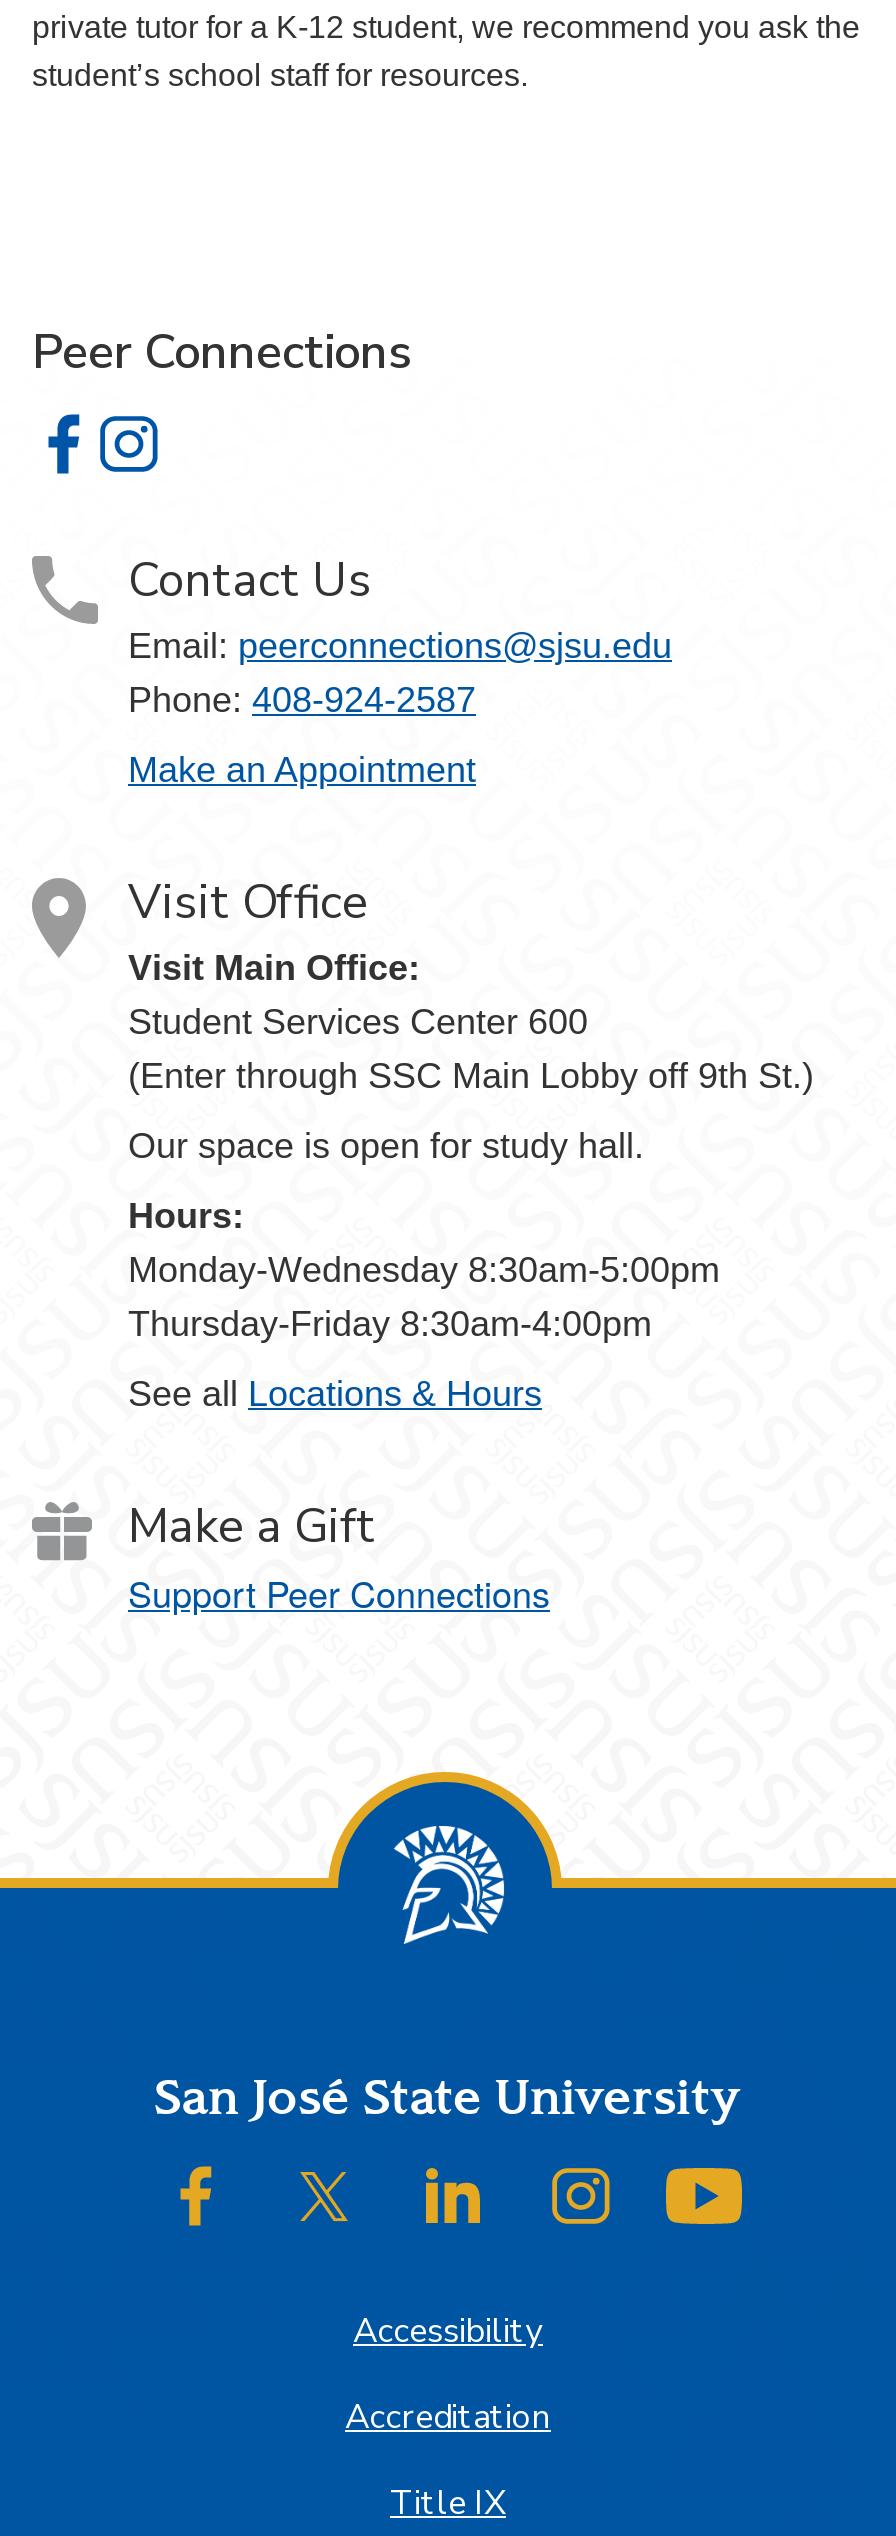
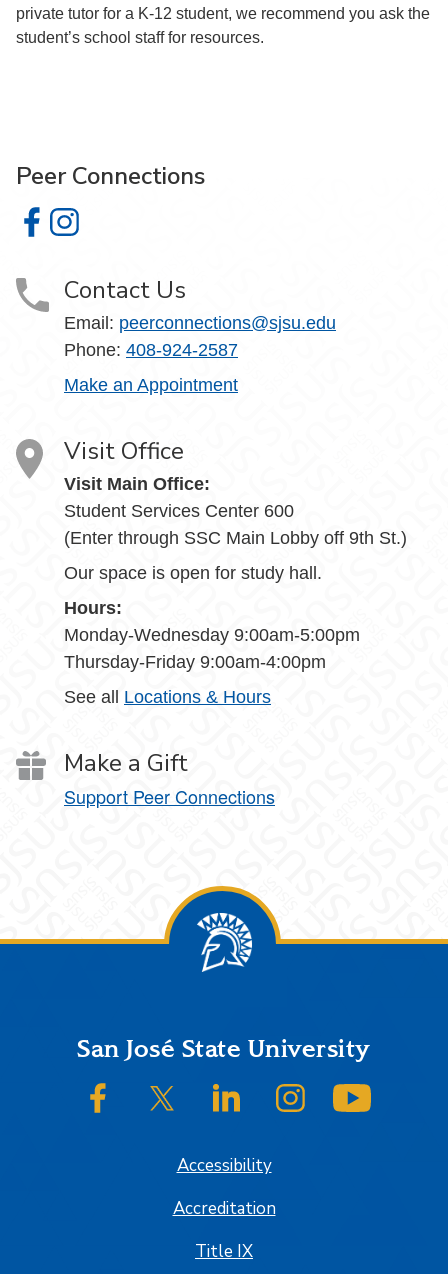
- Monday-Wednesday 8:30am-5:00pm
+ Monday-Wednesday 9:00am-5:00pm

- Thursday-Friday 8:30am-4:00pm
+ Thursday-Friday 9:00am-4:00pm
